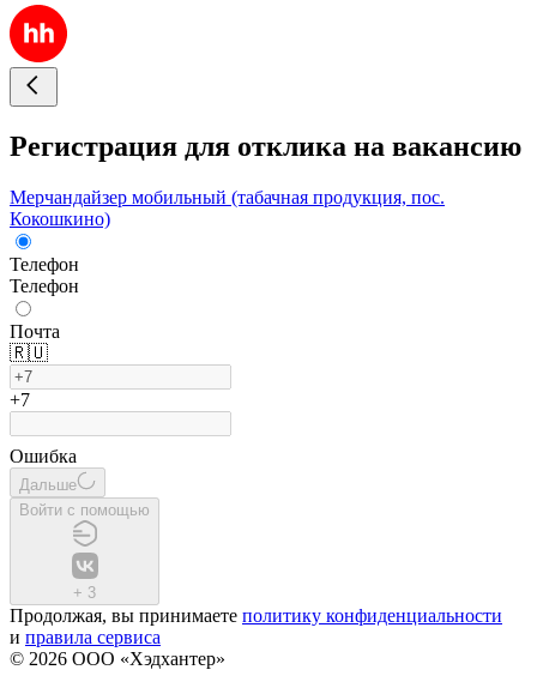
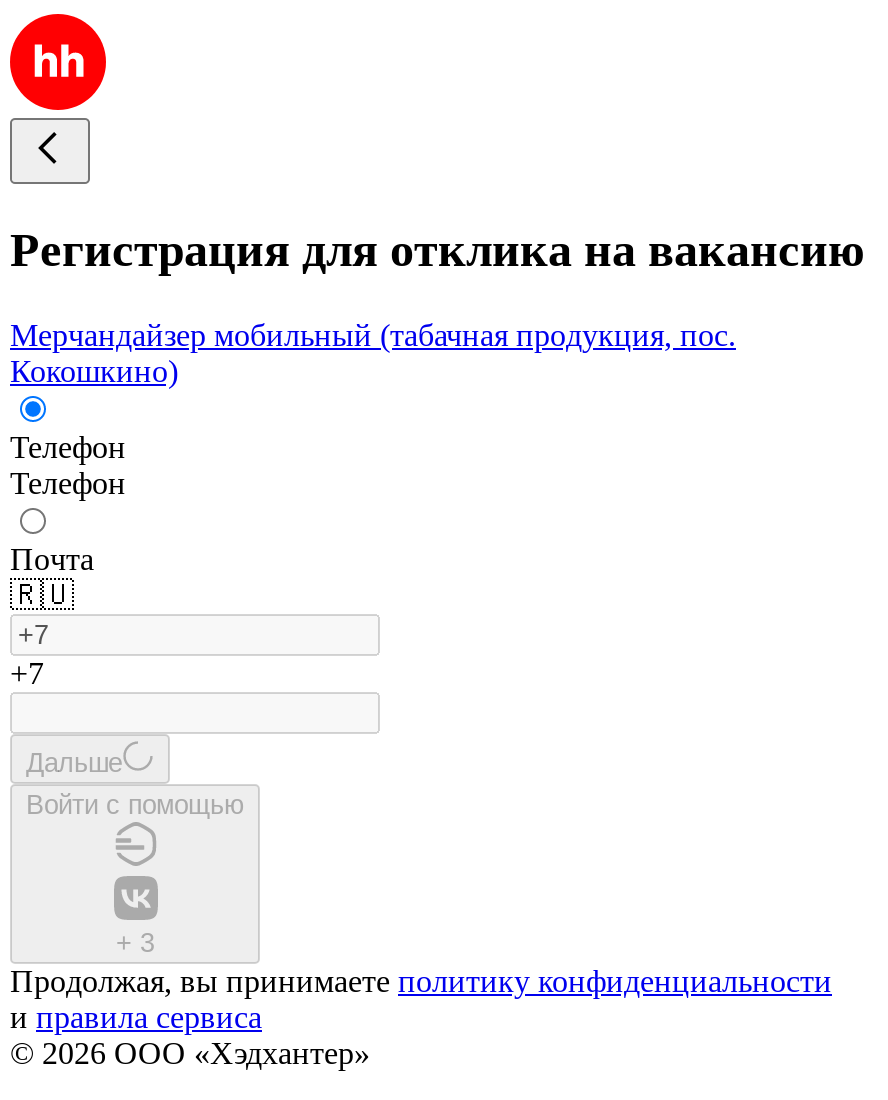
- Ошибка
